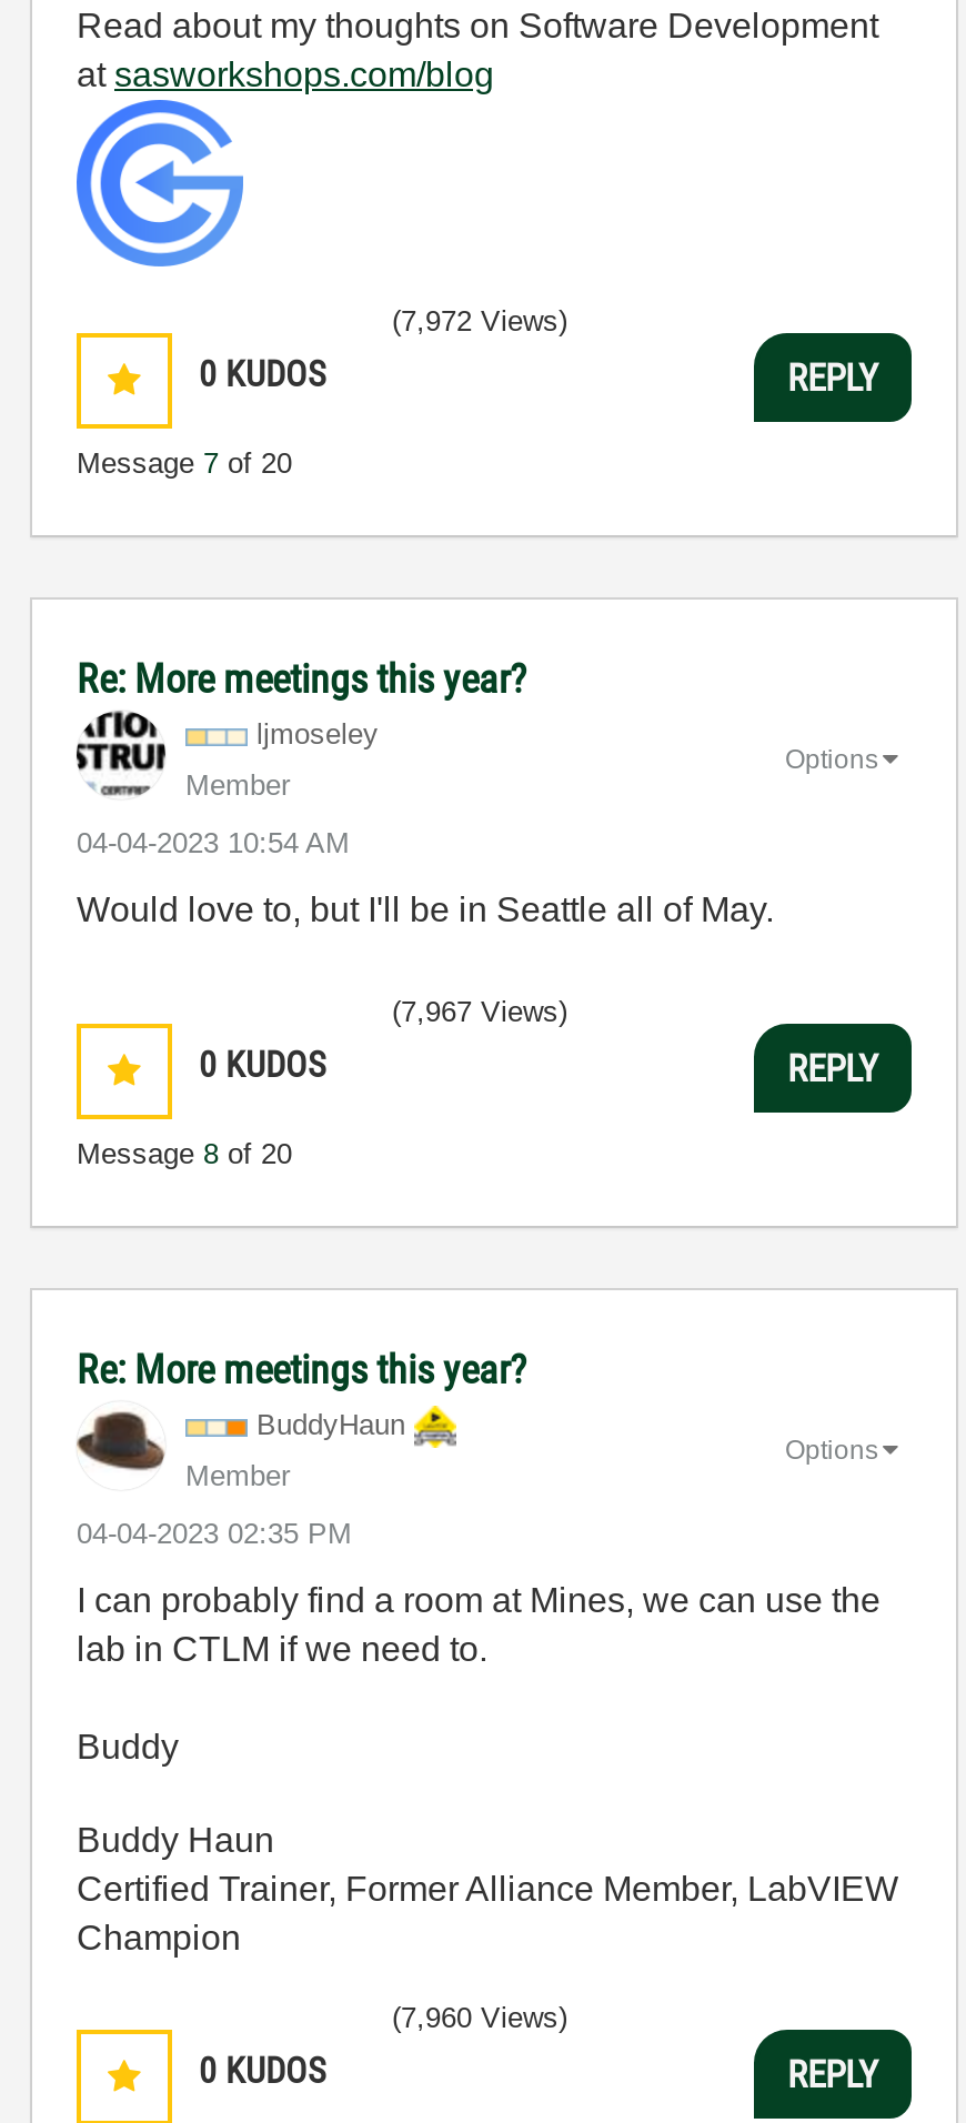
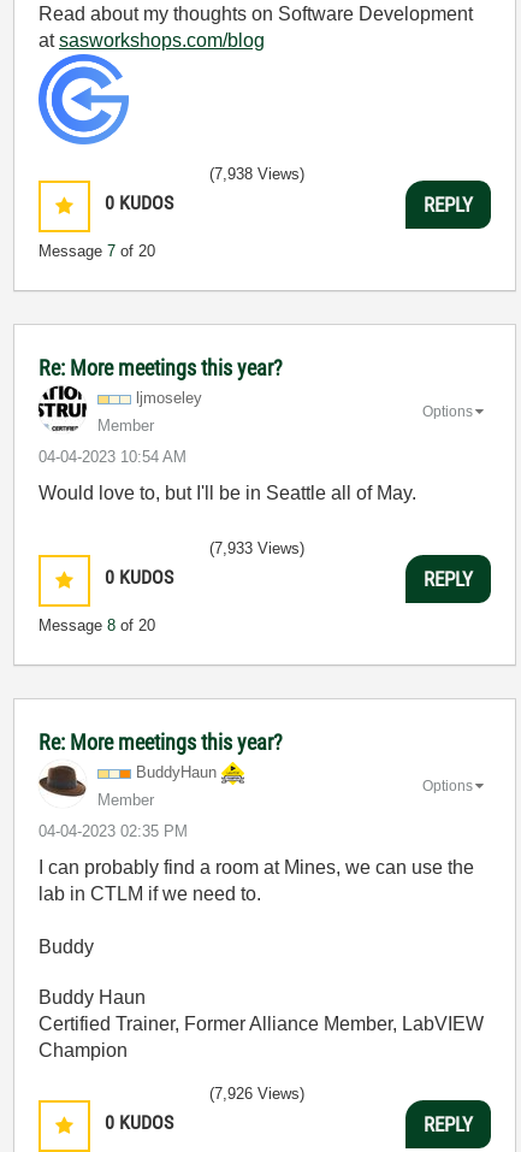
- (7,972 Views)
+ (7,938 Views)

- (7,967 Views)
+ (7,933 Views)

- (7,960 Views)
+ (7,926 Views)
